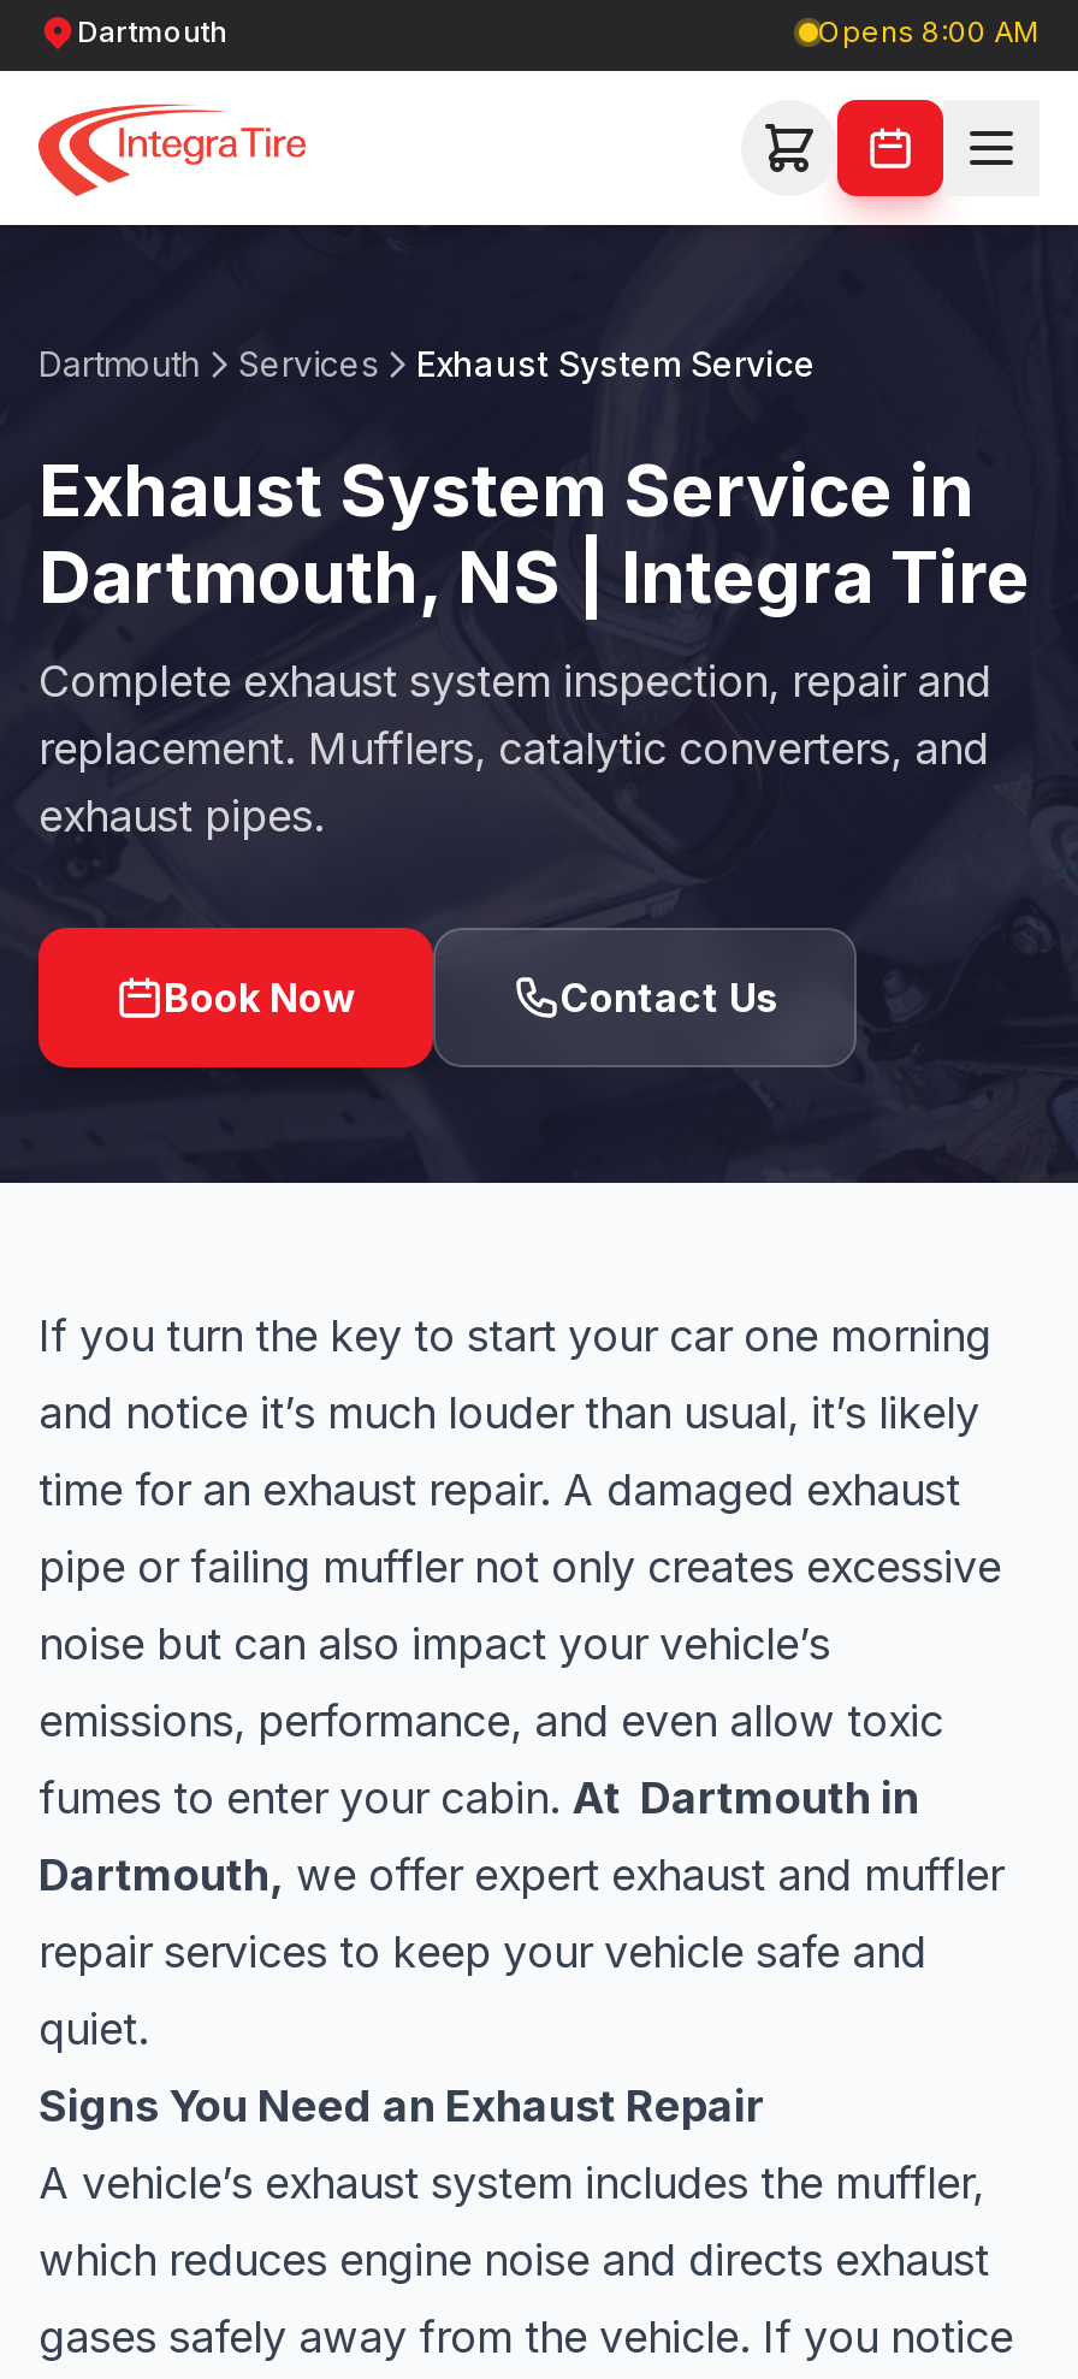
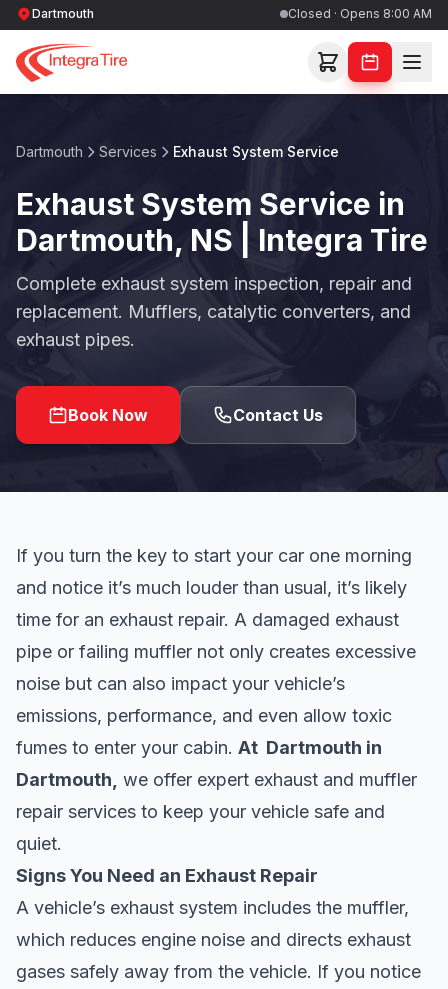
- Opens 8:00 AM
+ Closed · Opens 8:00 AM
